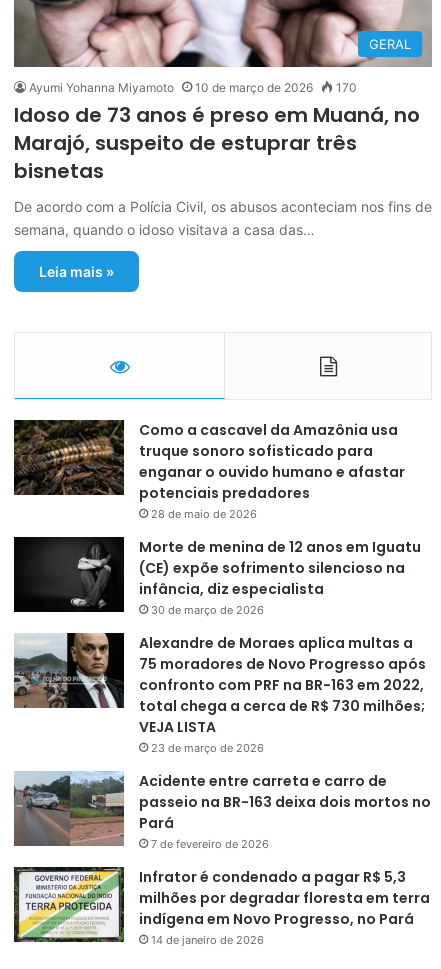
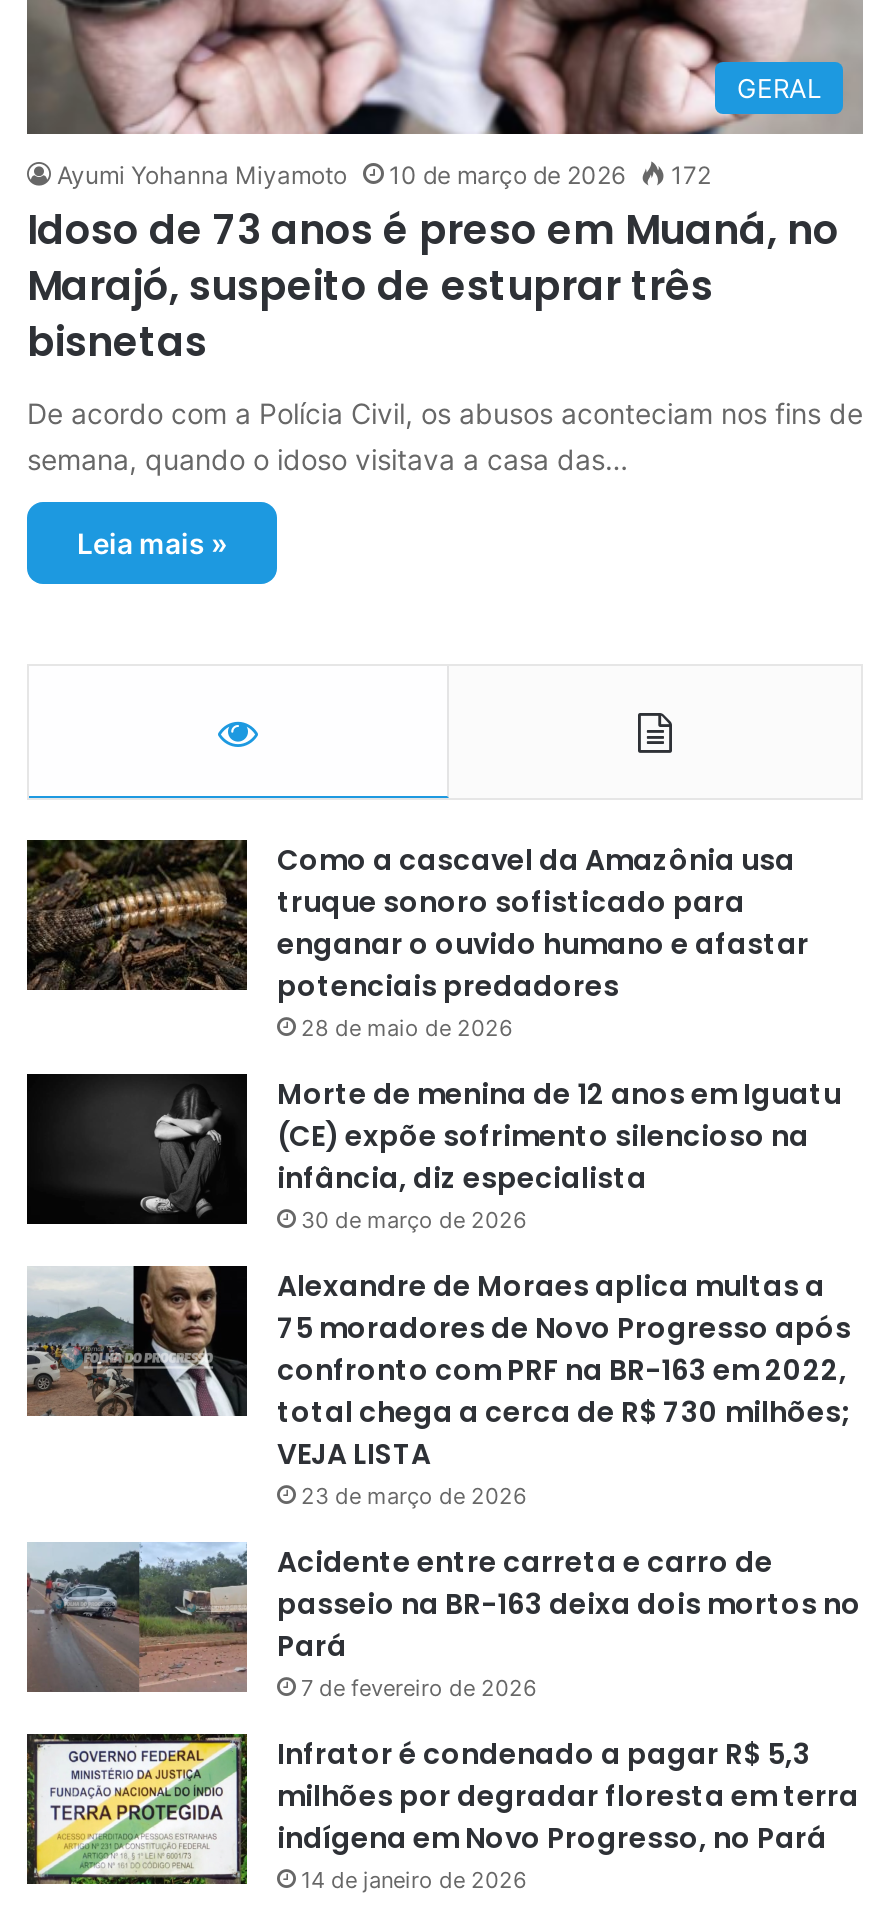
- Ayumi Yohanna Miyamoto 10 de março de 2026 170
+ Ayumi Yohanna Miyamoto 10 de março de 2026 172
